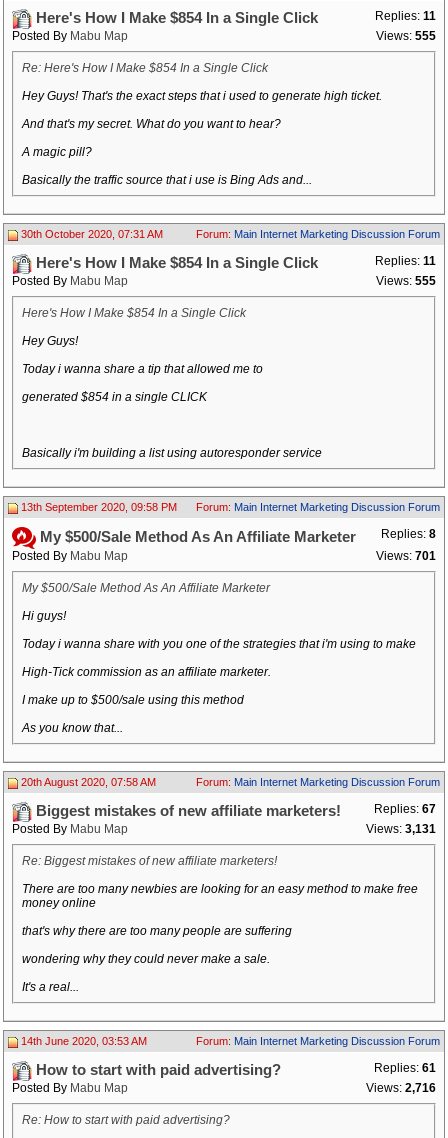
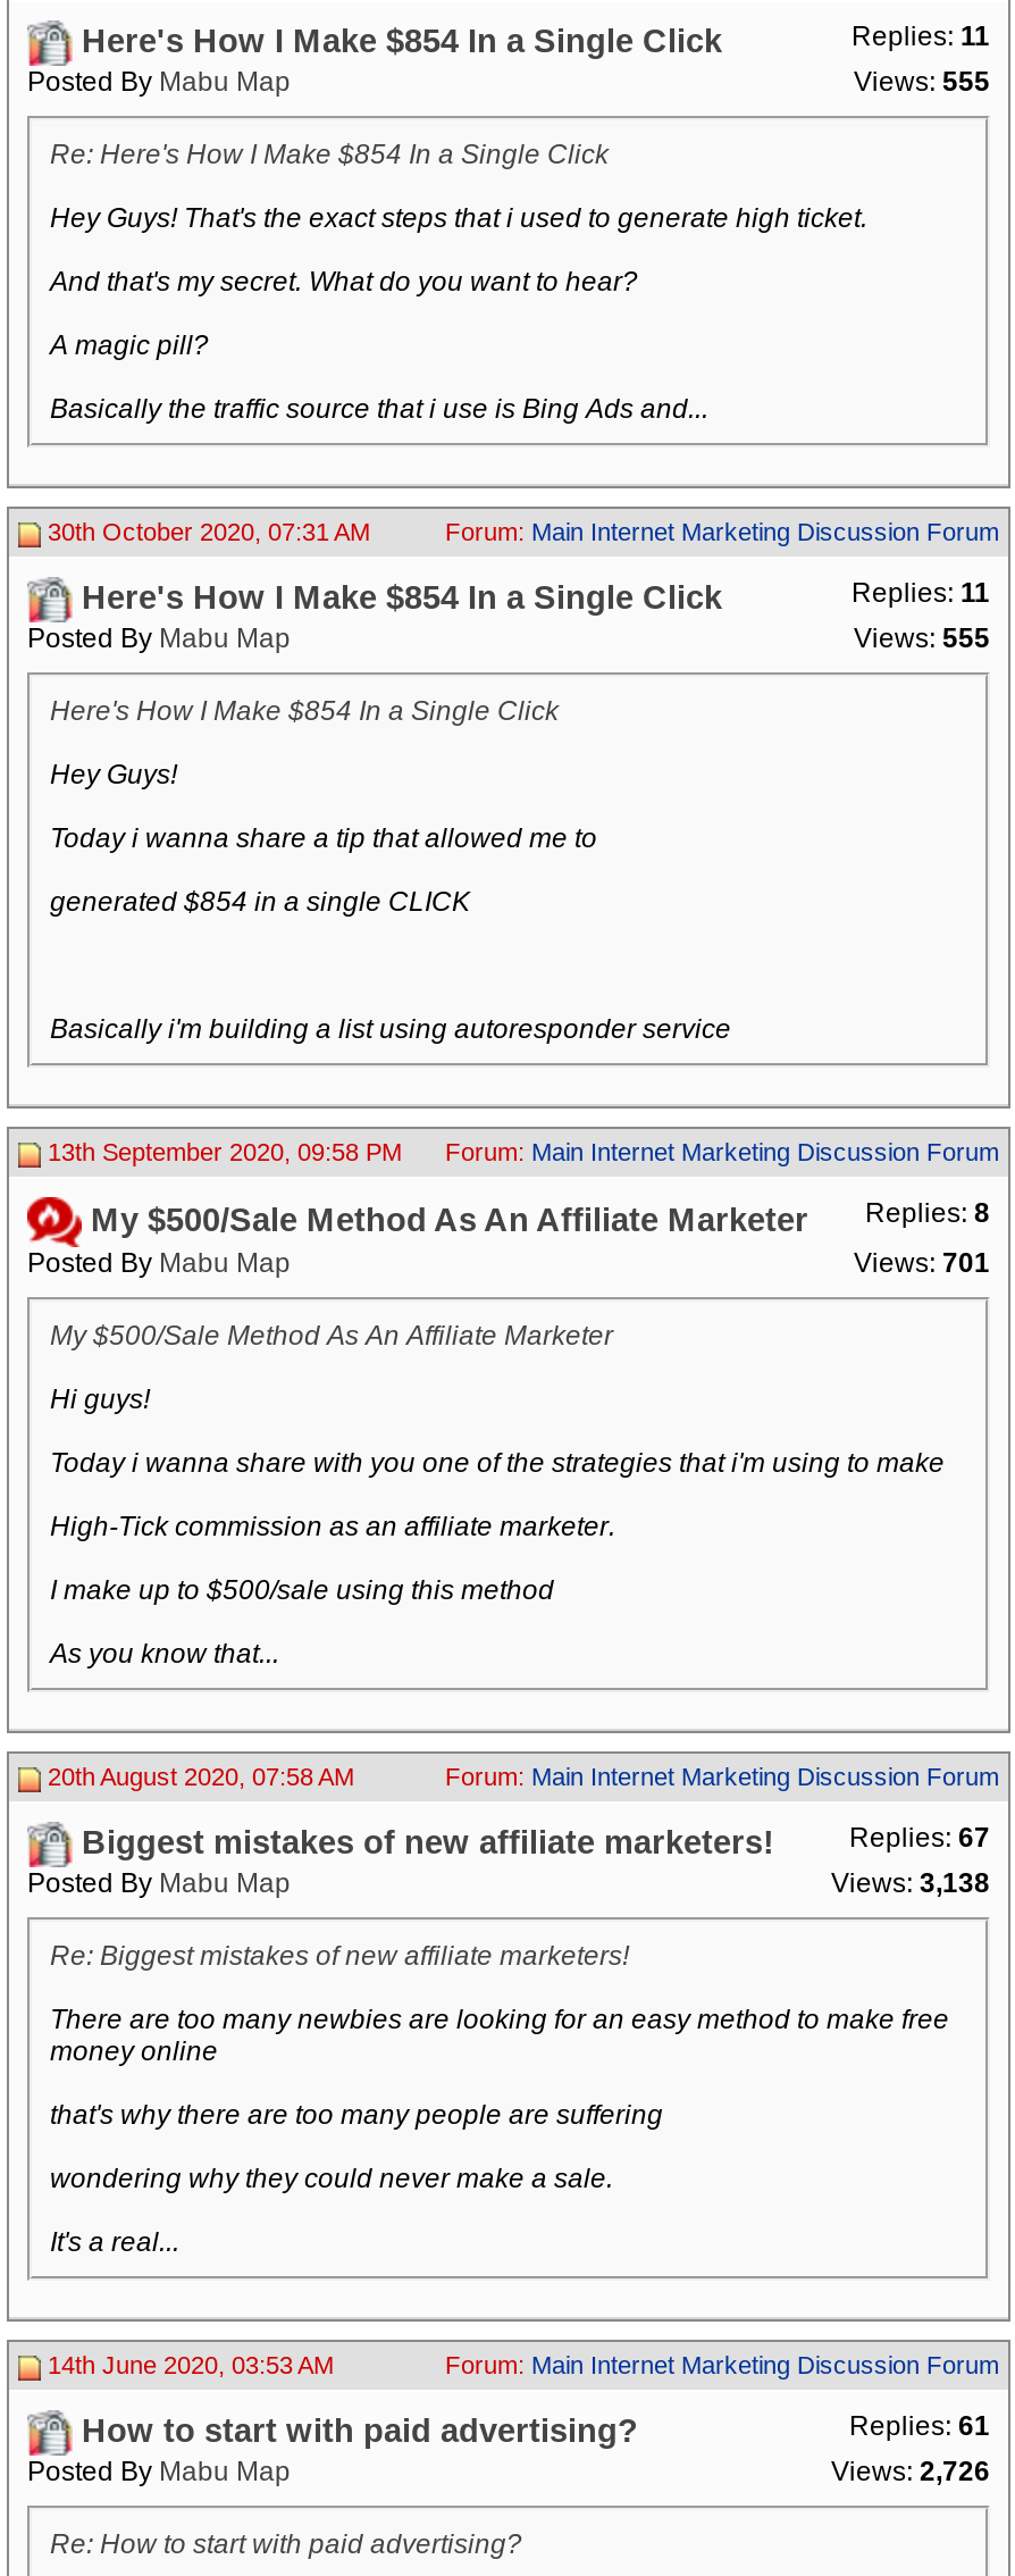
- Views: 3,131
+ Views: 3,138

- Views: 2,716
+ Views: 2,726
